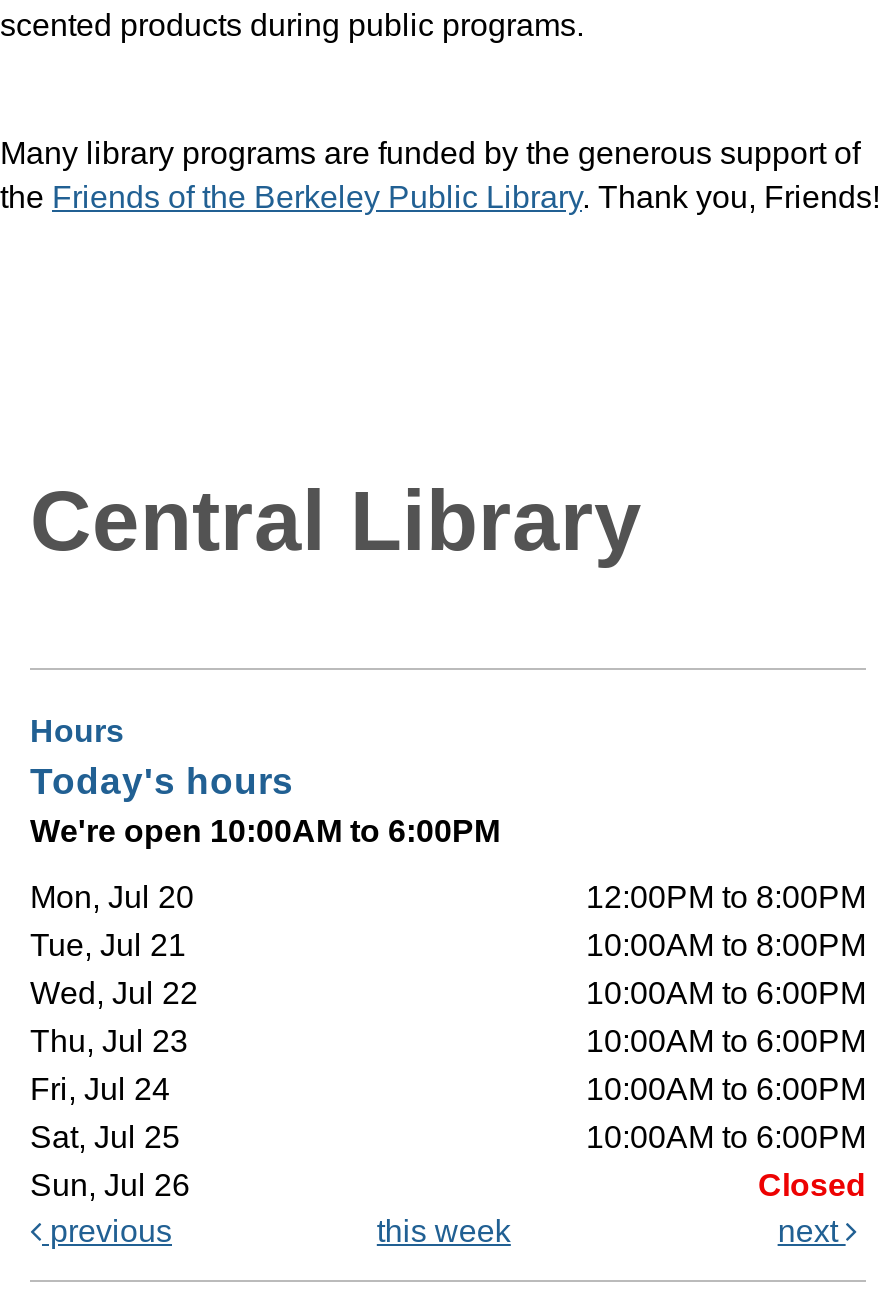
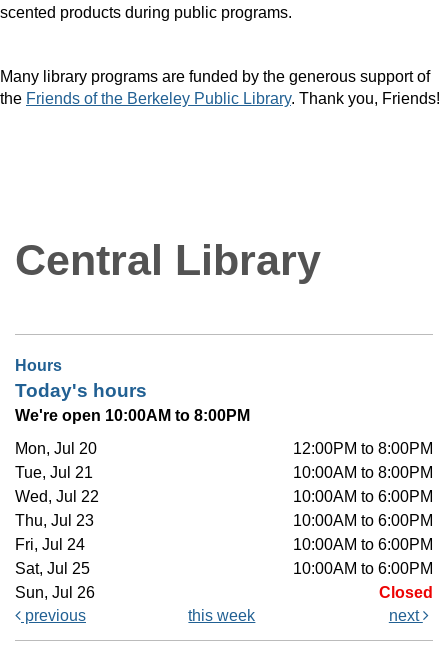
- We're open 10:00AM to 6:00PM
+ We're open 10:00AM to 8:00PM
